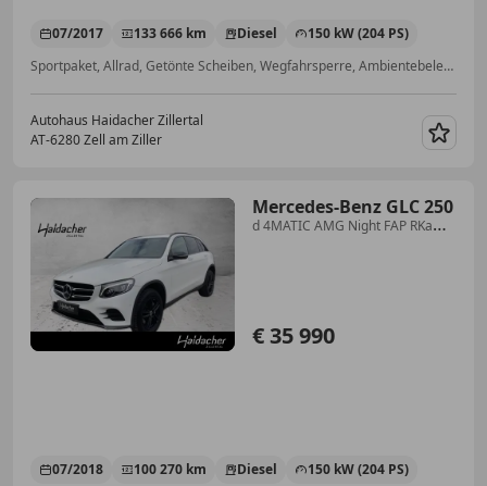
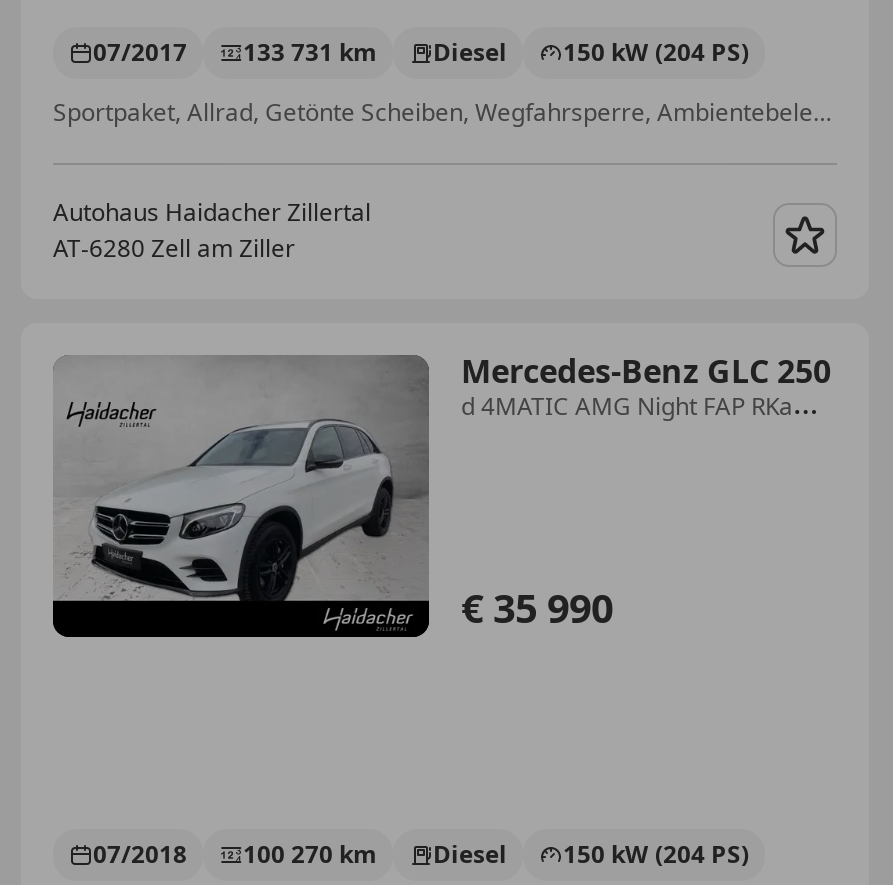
- 07/2017 133 666 km Diesel 150 kW (204 PS)
+ 07/2017 133 731 km Diesel 150 kW (204 PS)
